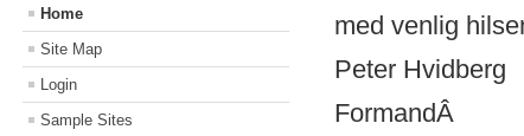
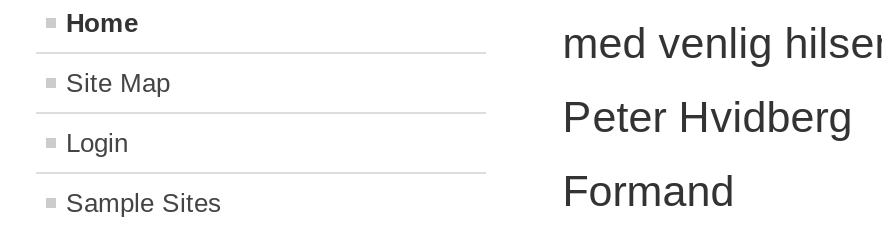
- FormandÂ
+ Formand
